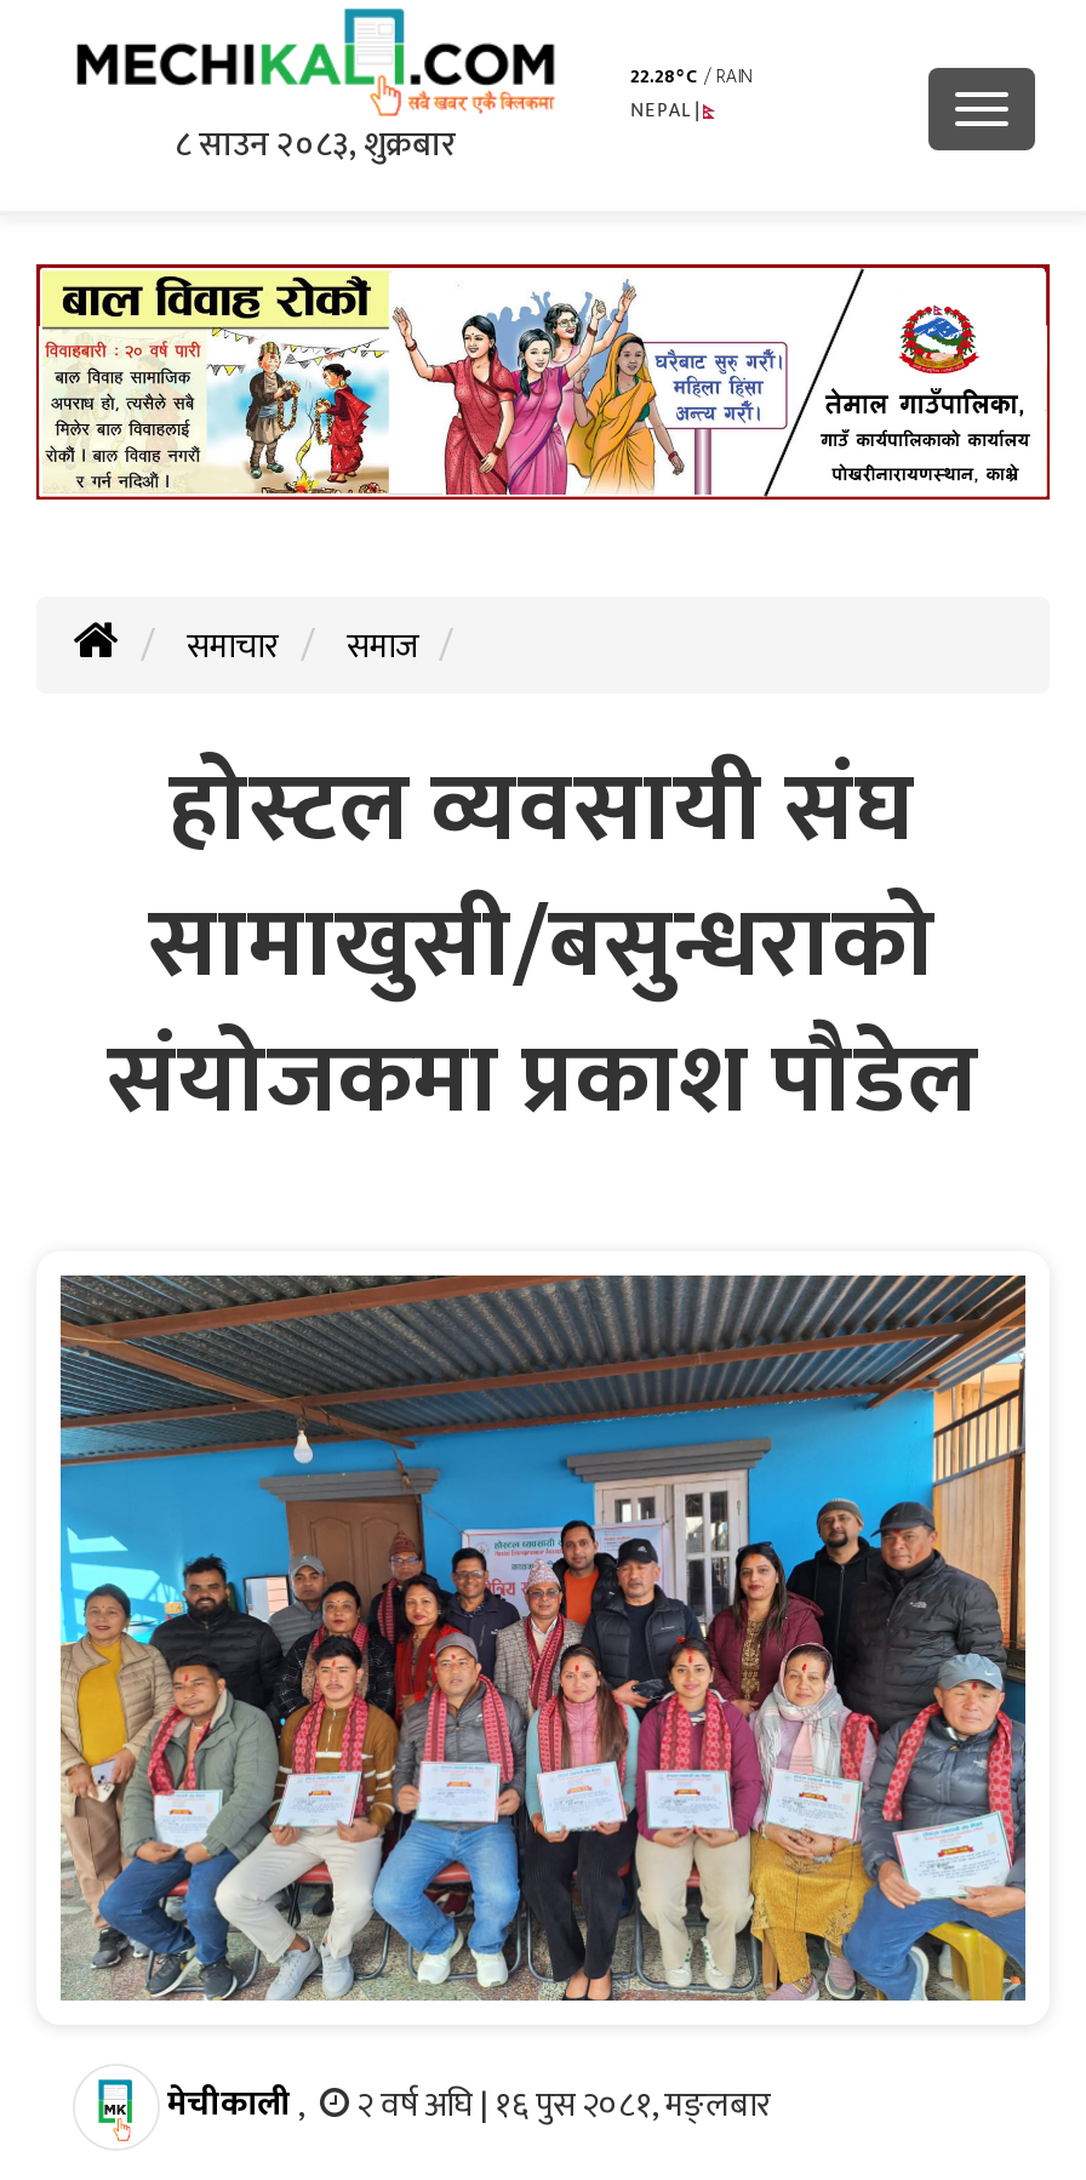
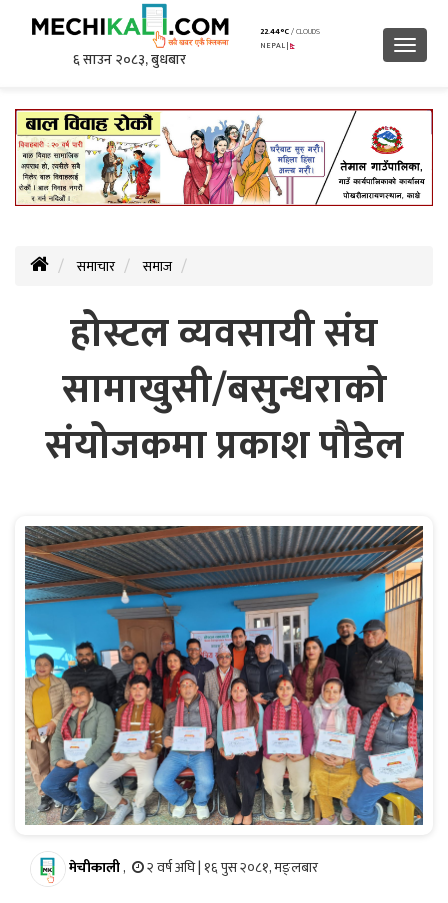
- 22.28
- / RAIN
+ 22.44
+ / CLOUDS

- ८ साउन २०८३, शुक्रबार
+ ६ साउन २०८३, बुधबार
